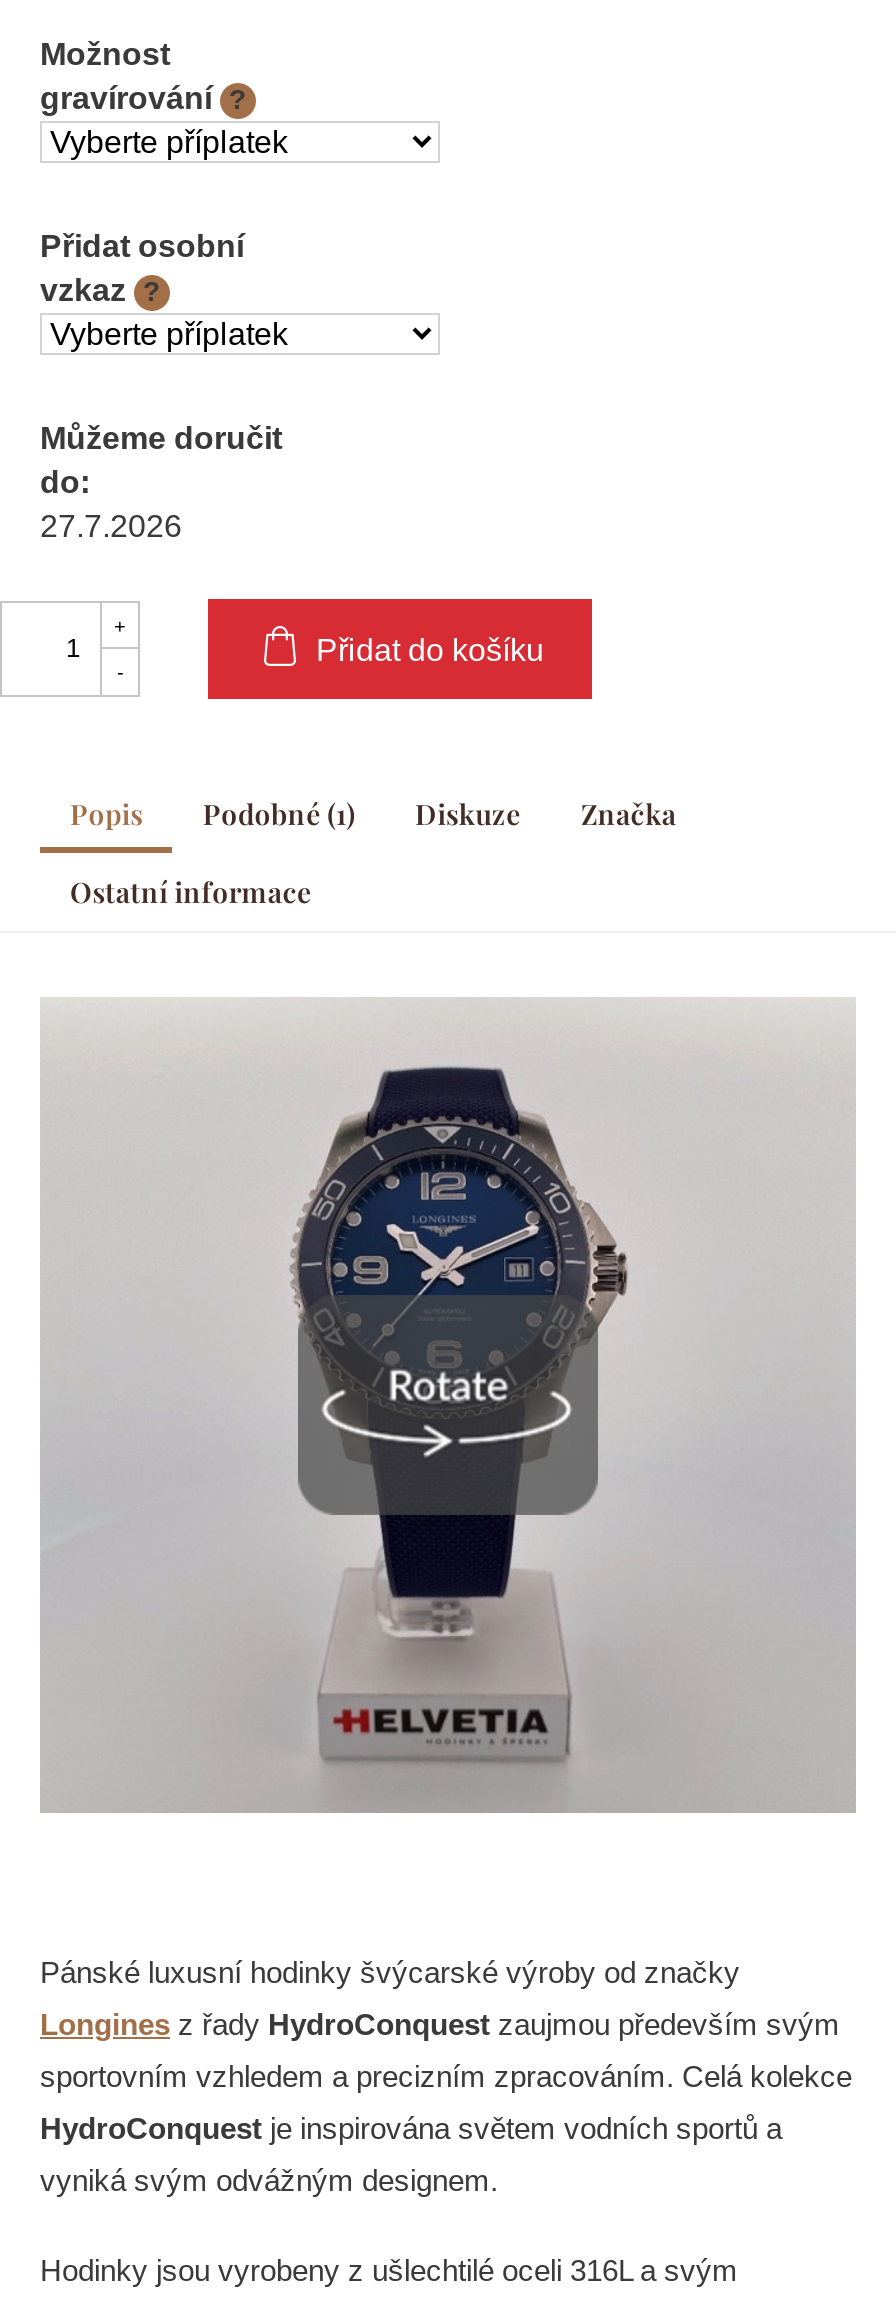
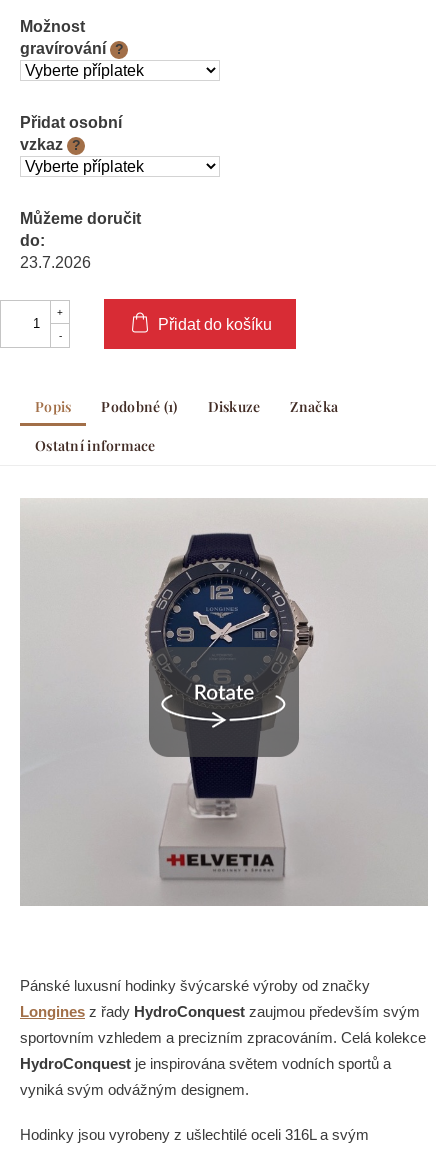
- 27.7.2026
+ 23.7.2026
